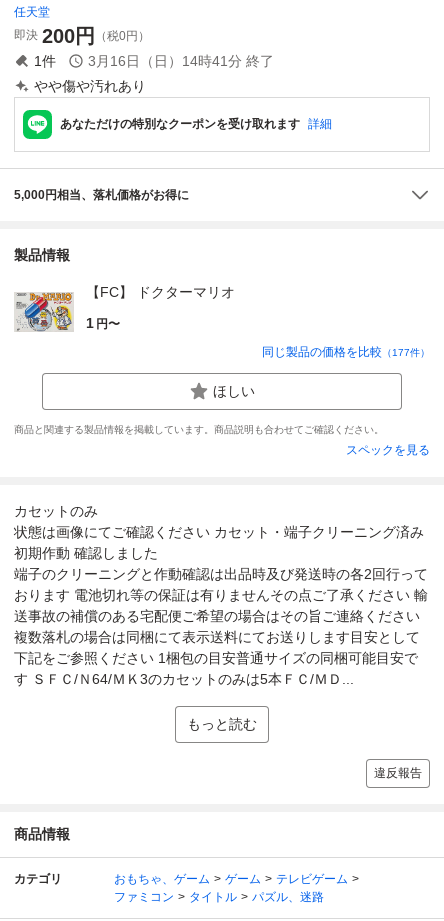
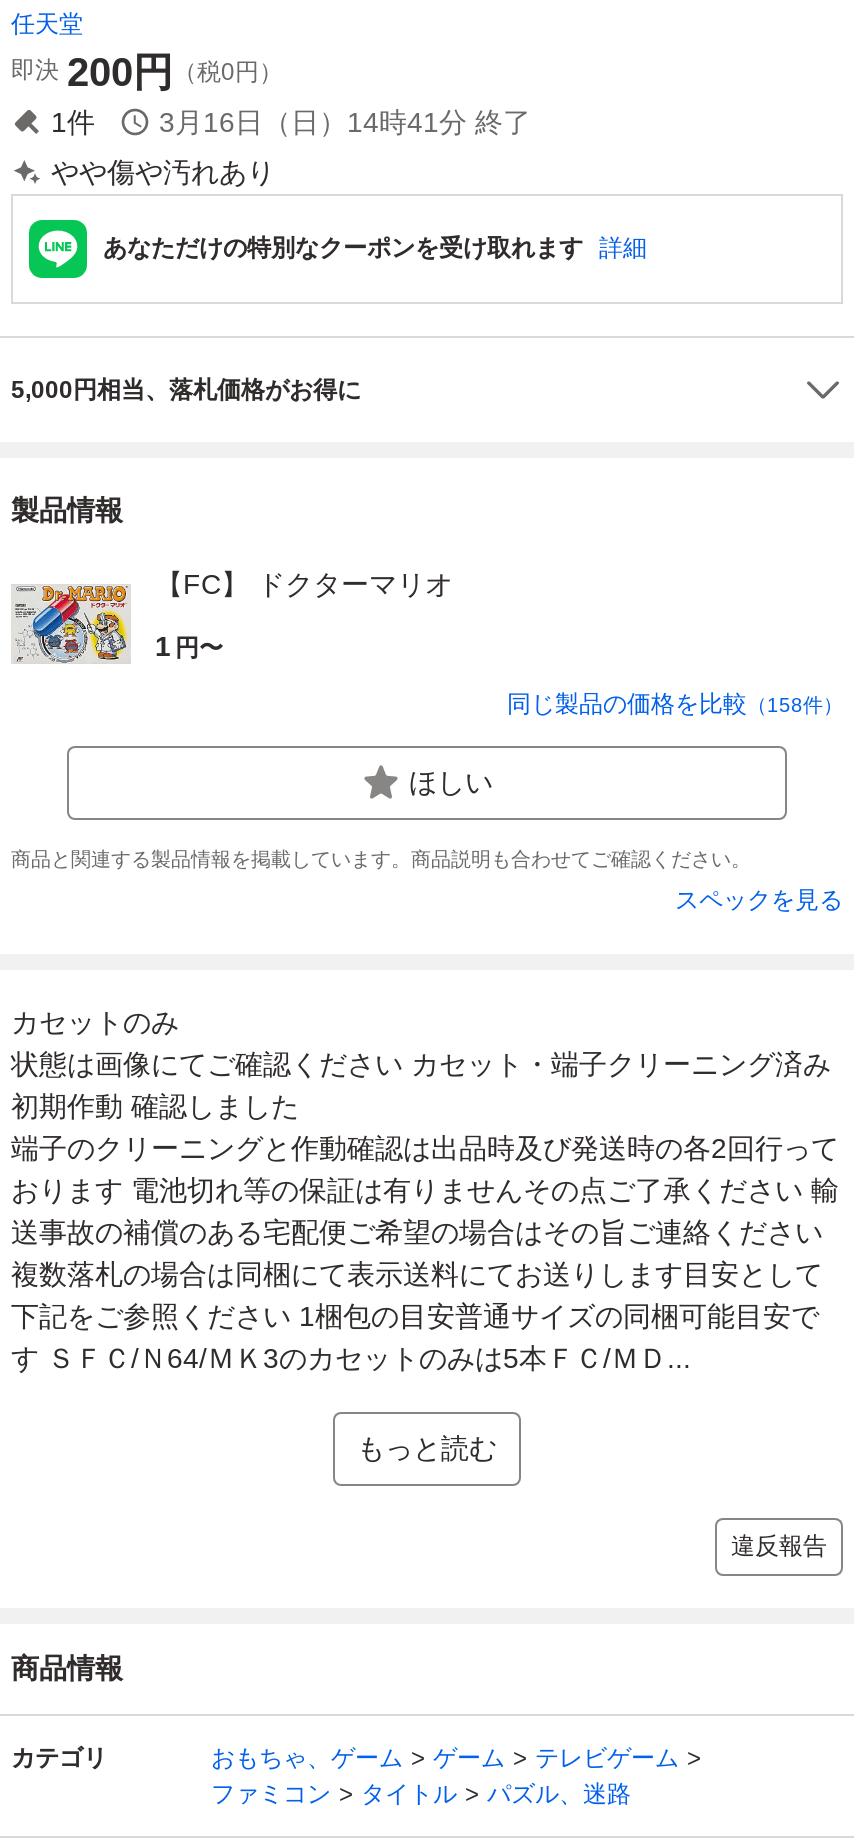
- 同じ製品の価格を比較（177件）
+ 同じ製品の価格を比較（158件）
